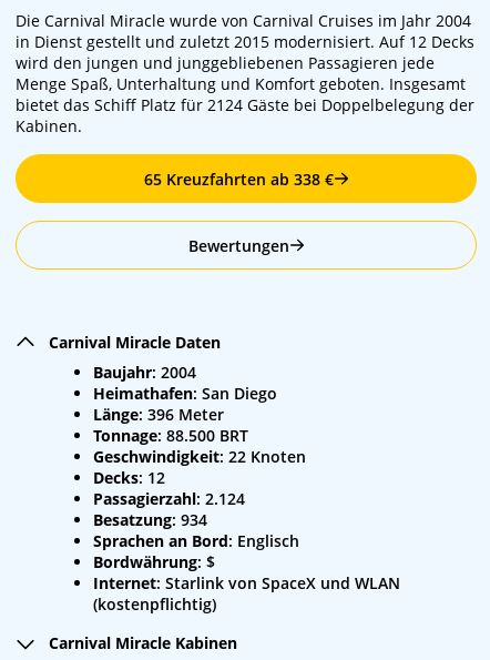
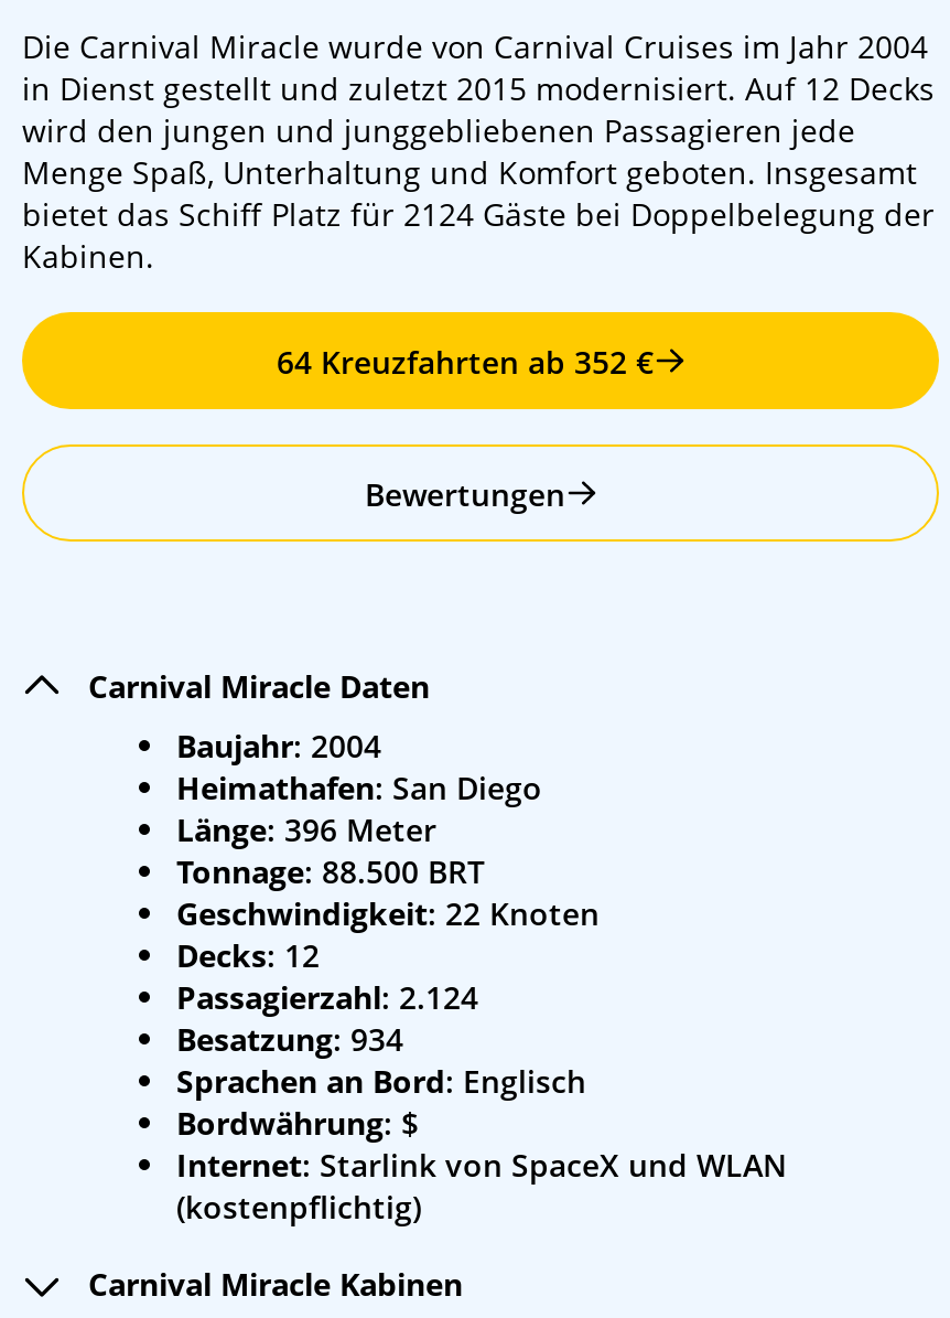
- 65 Kreuzfahrten ab 338 €
+ 64 Kreuzfahrten ab 352 €
